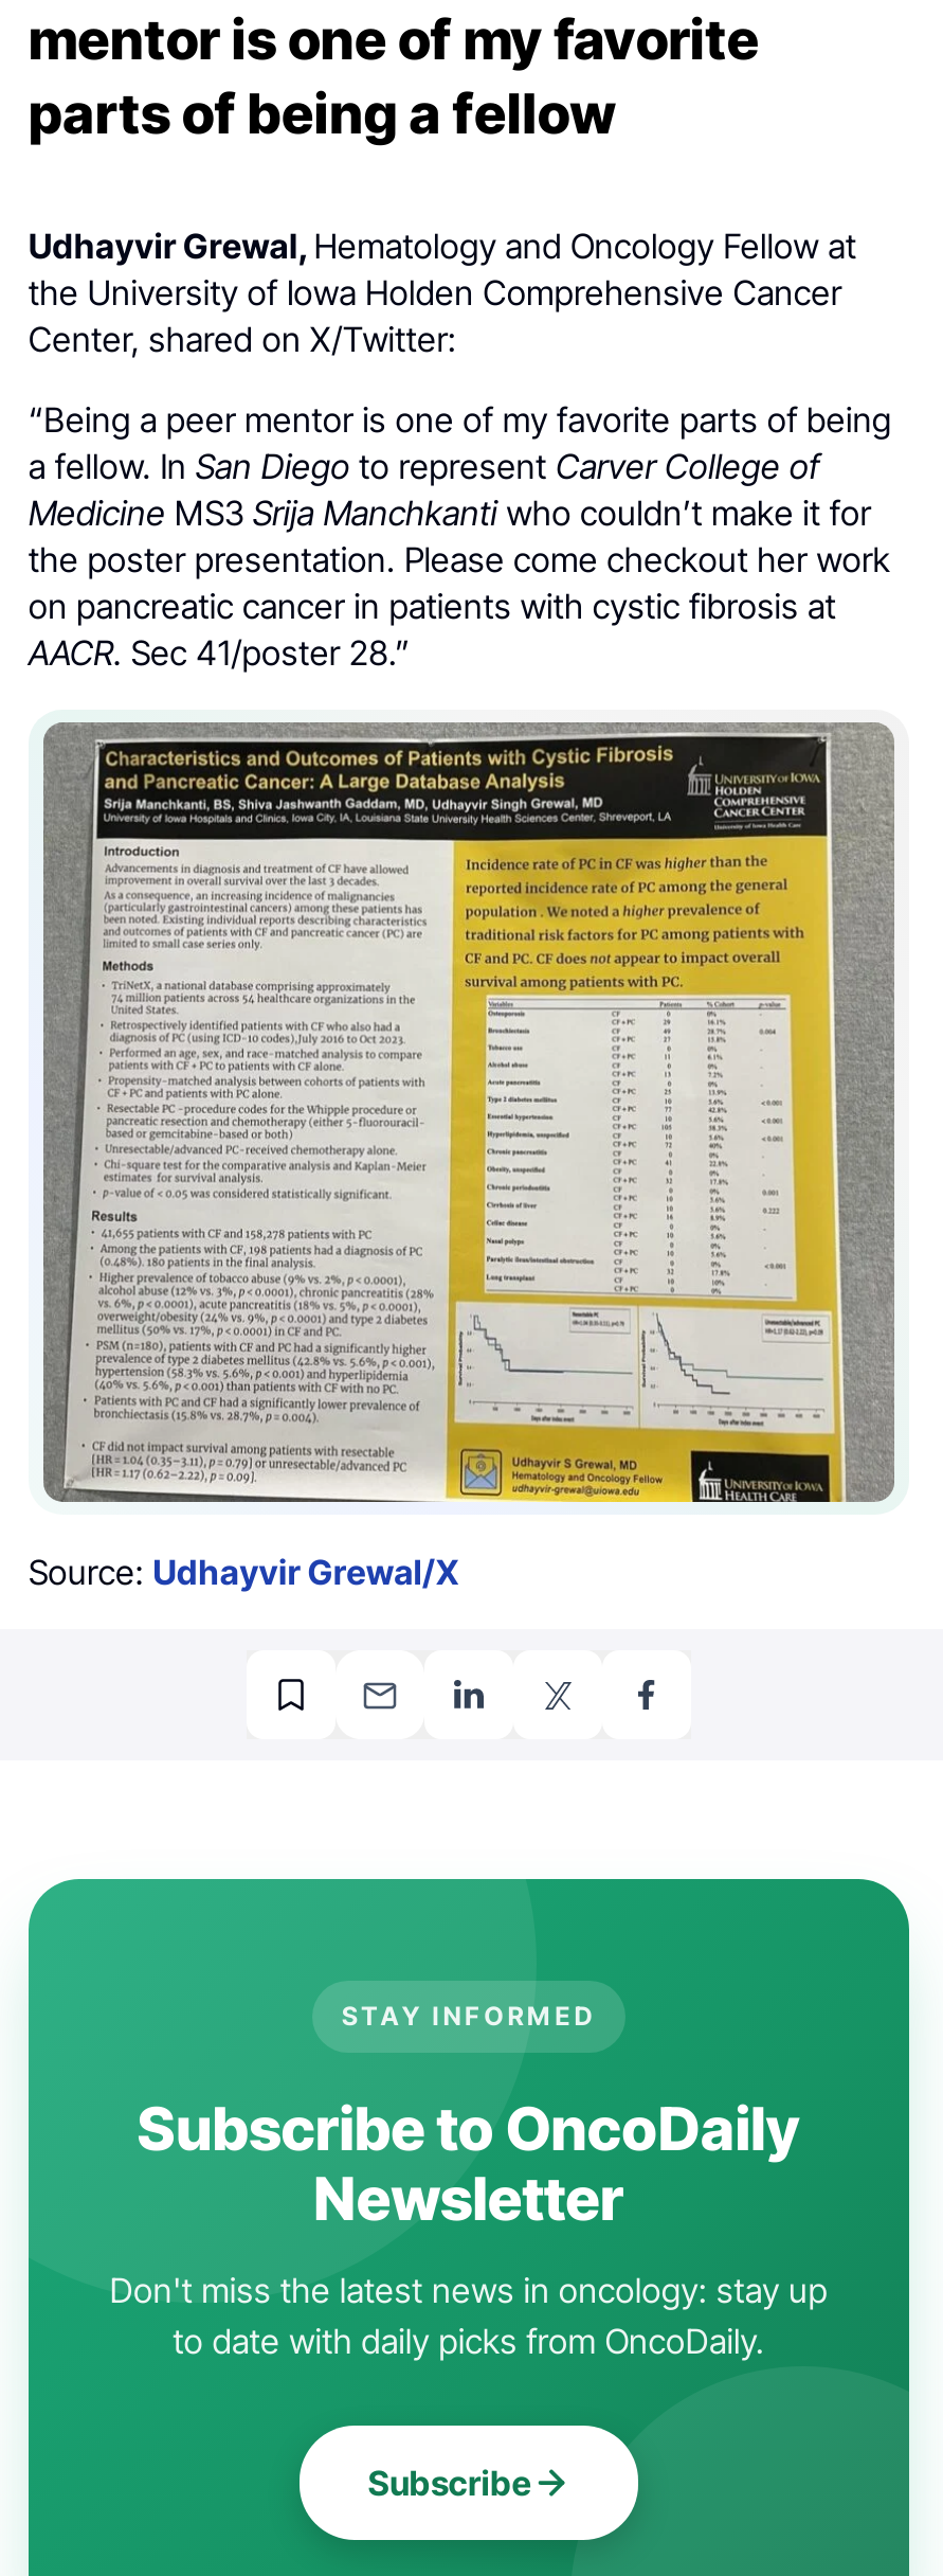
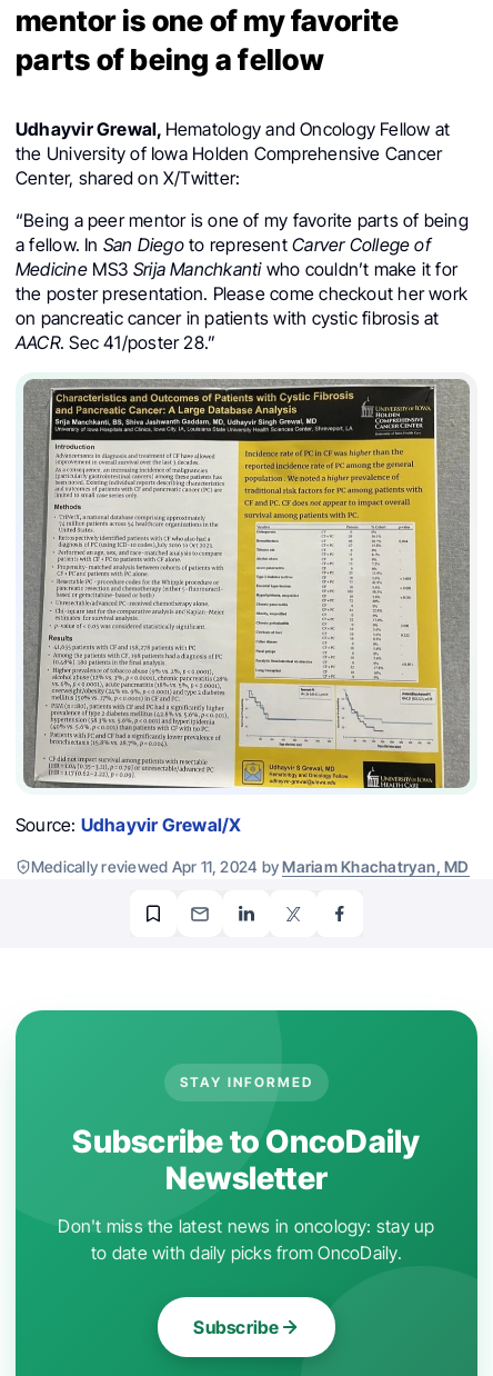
+ Medically reviewed Apr 11, 2024 by Mariam Khachatryan, MD
